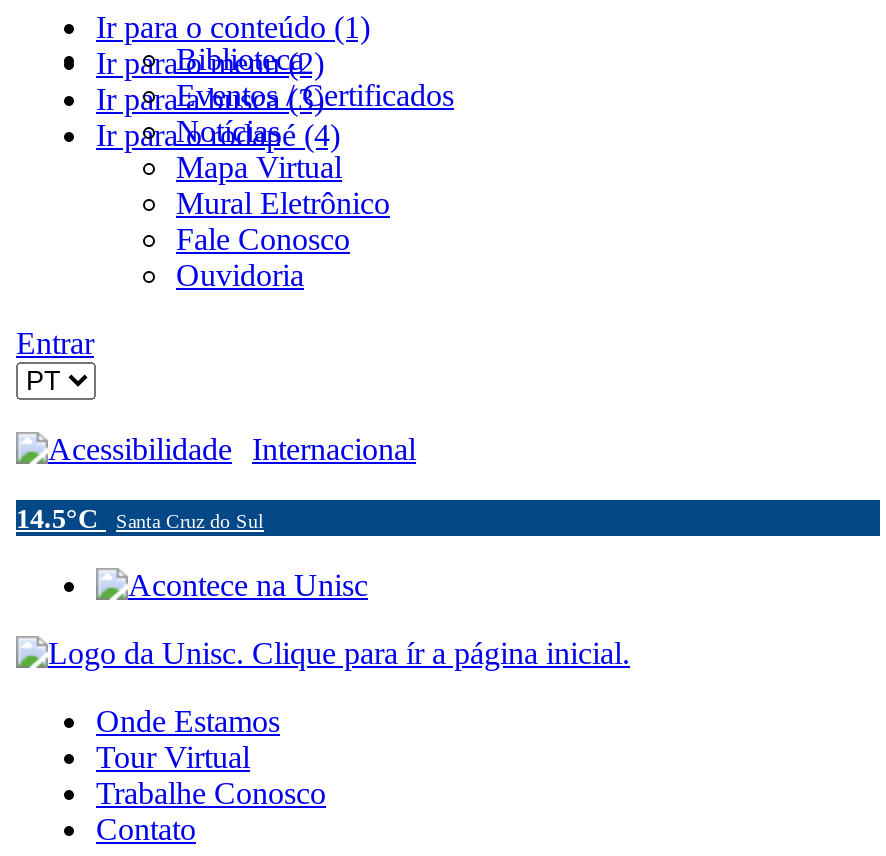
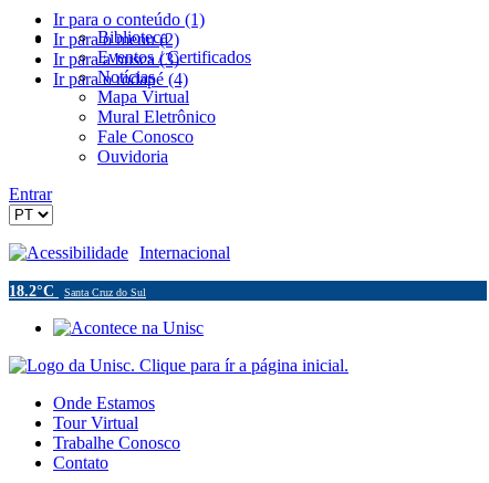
- 14.5°C Santa Cruz do Sul
+ 18.2°C Santa Cruz do Sul
